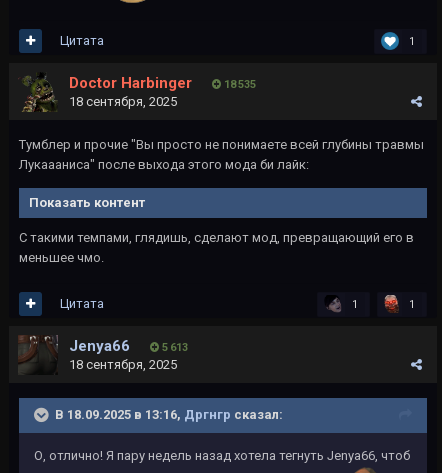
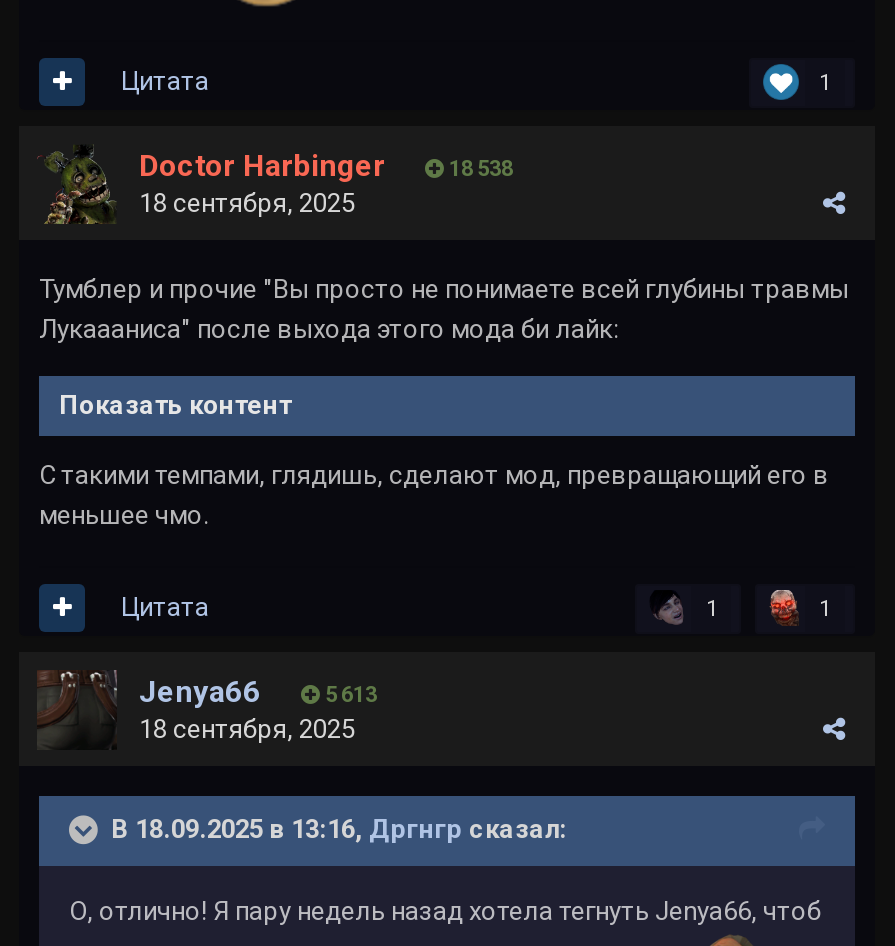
- 18 535
+ 18 538
